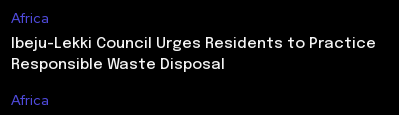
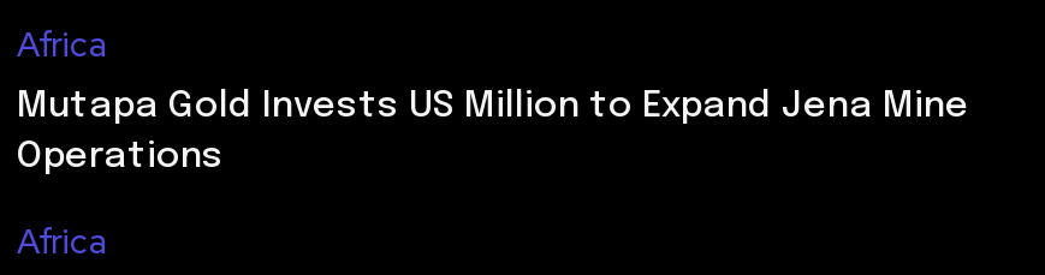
- Ibeju-Lekki Council Urges Residents to Practice
- Responsible Waste Disposal
+ Mutapa Gold Invests US Million to Expand Jena Mine
+ Operations
